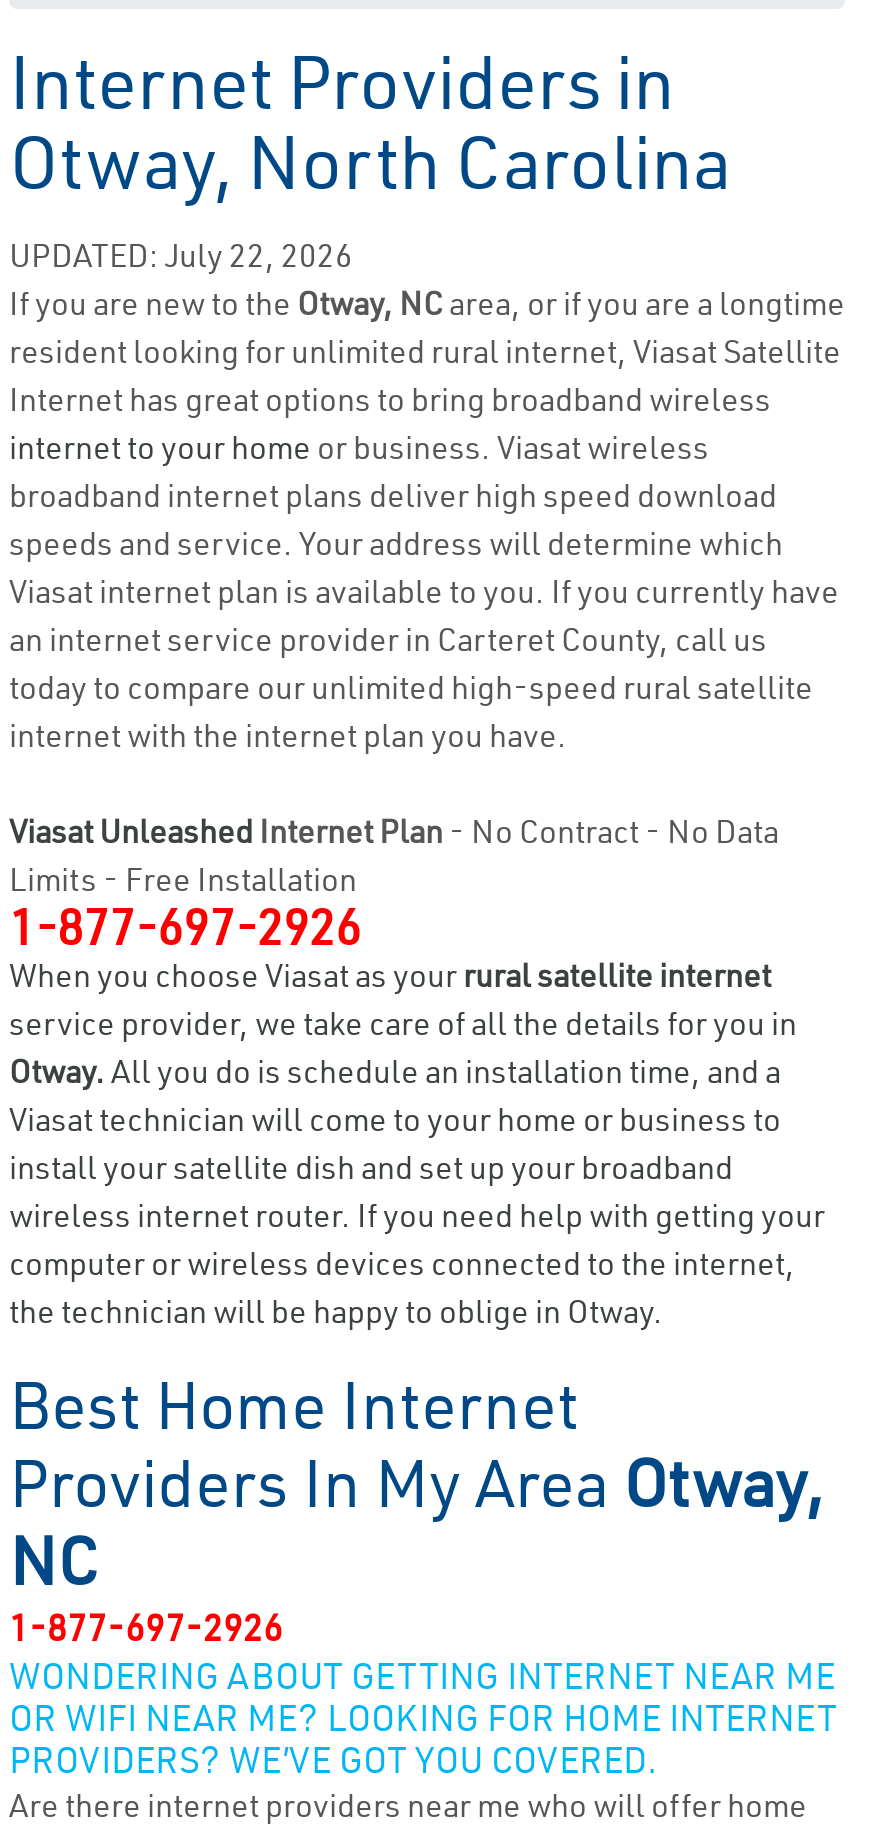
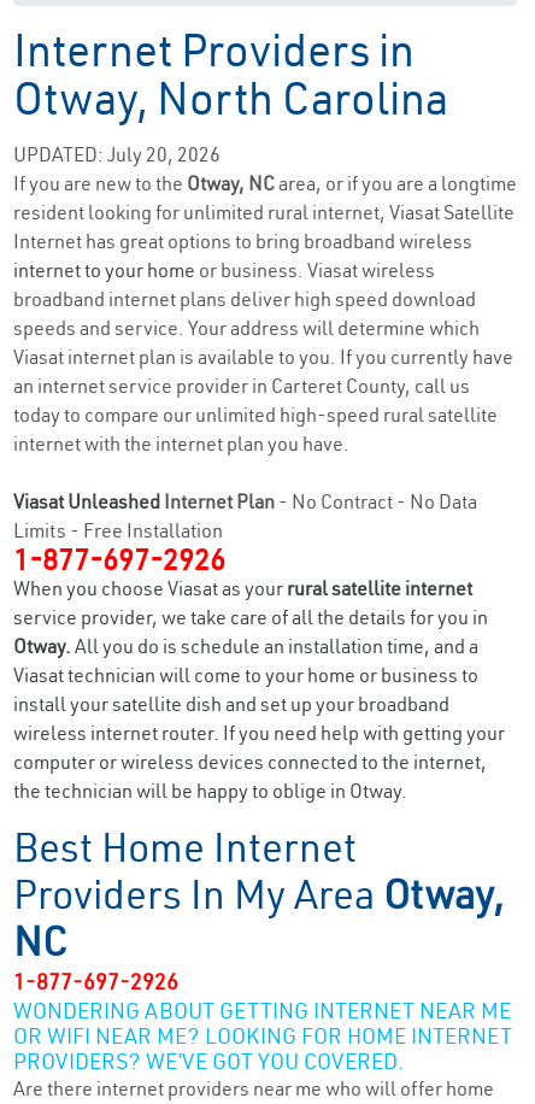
- UPDATED: July 22, 2026
+ UPDATED: July 20, 2026
